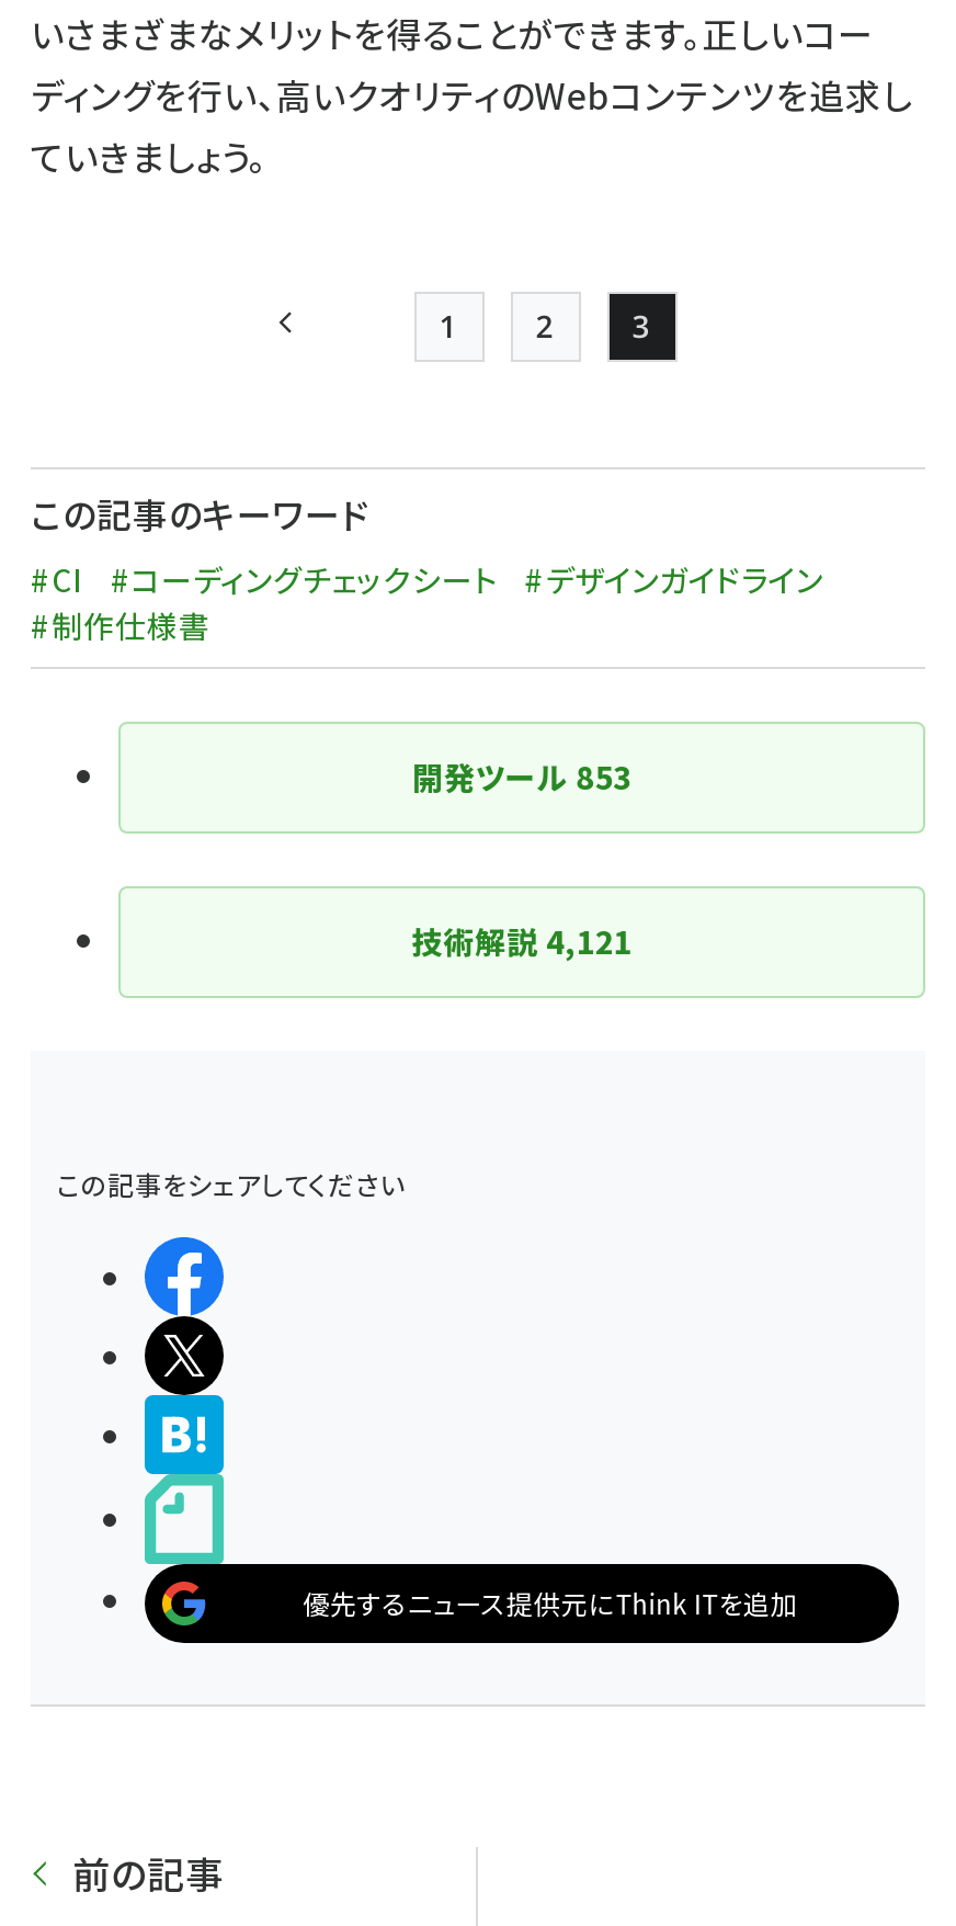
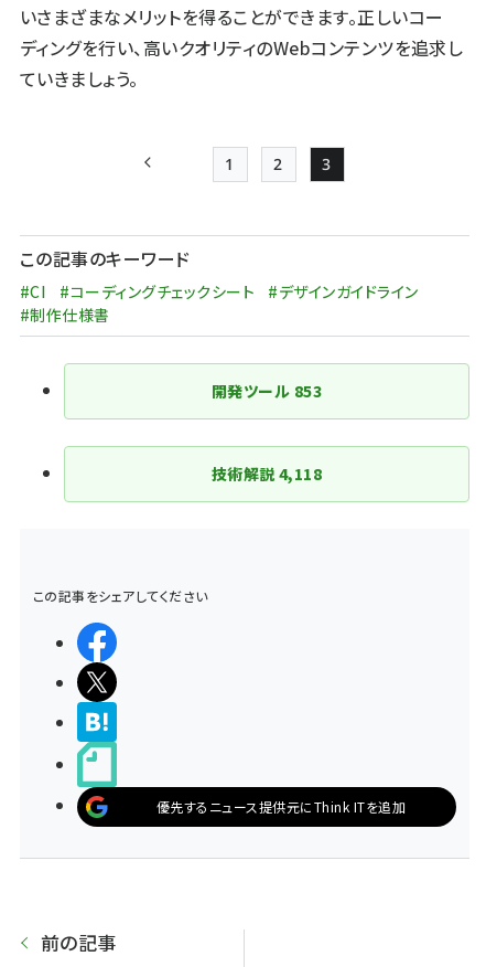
- 技術解説4,121
+ 技術解説4,118
